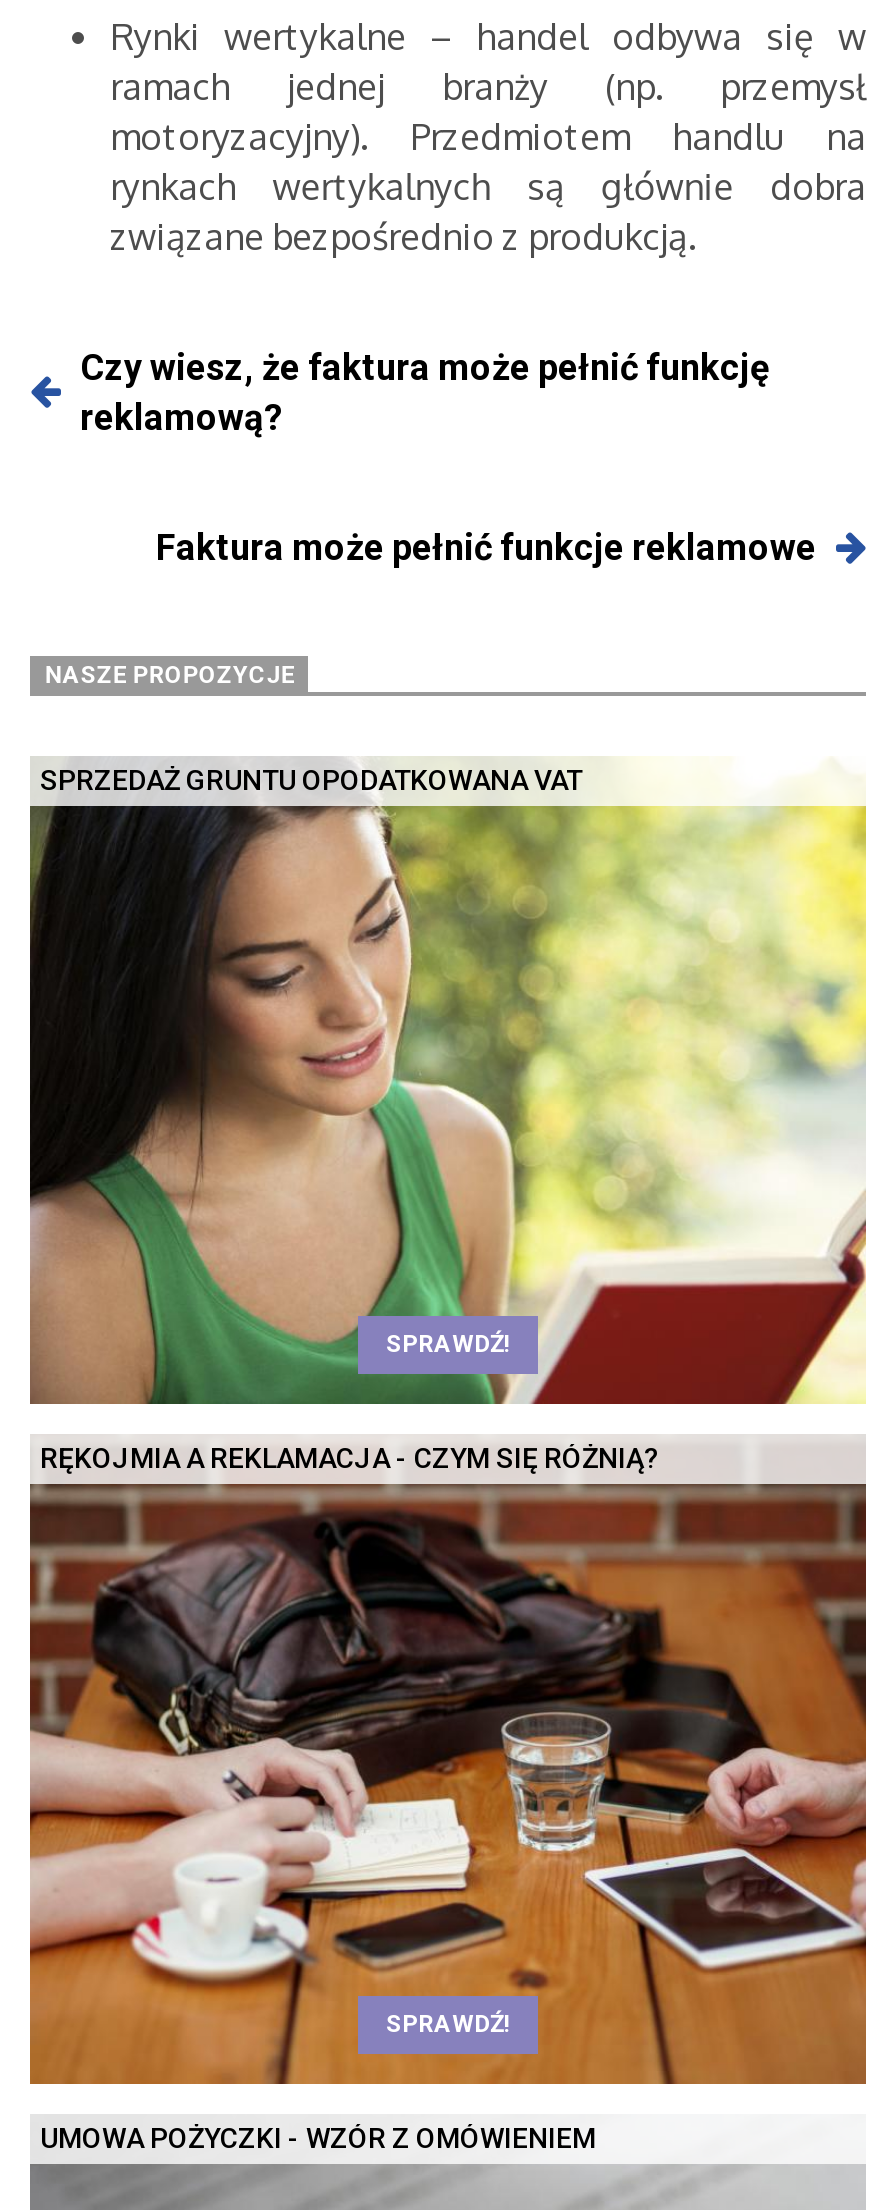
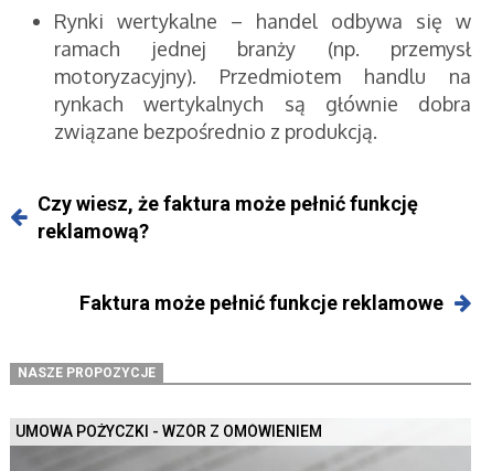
- SPRZEDAŻ GRUNTU OPODATKOWANA VAT

- [image]
- SPRAWDŹ!

- [image]
- RĘKOJMIA A REKLAMACJA - CZYM SIĘ RÓŻNIĄ?

- SPRAWDŹ!
